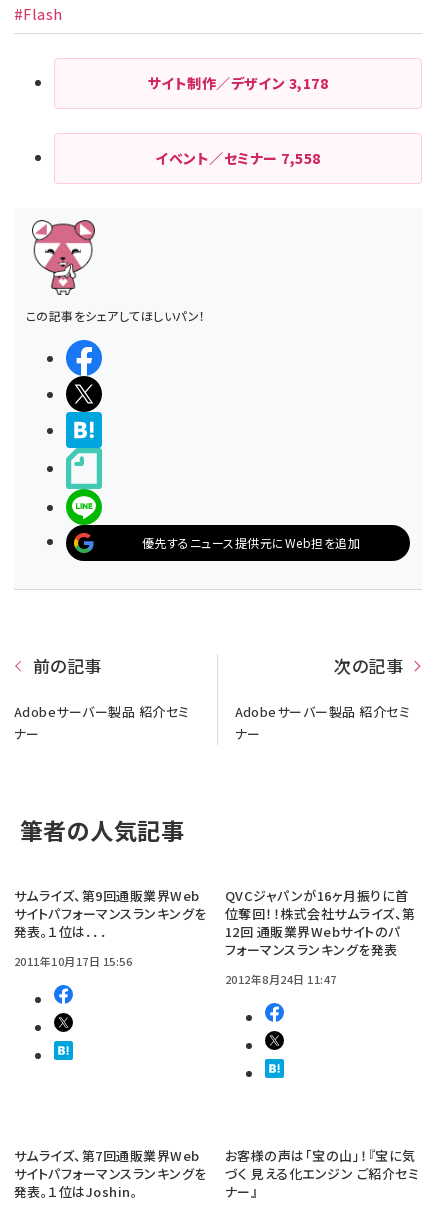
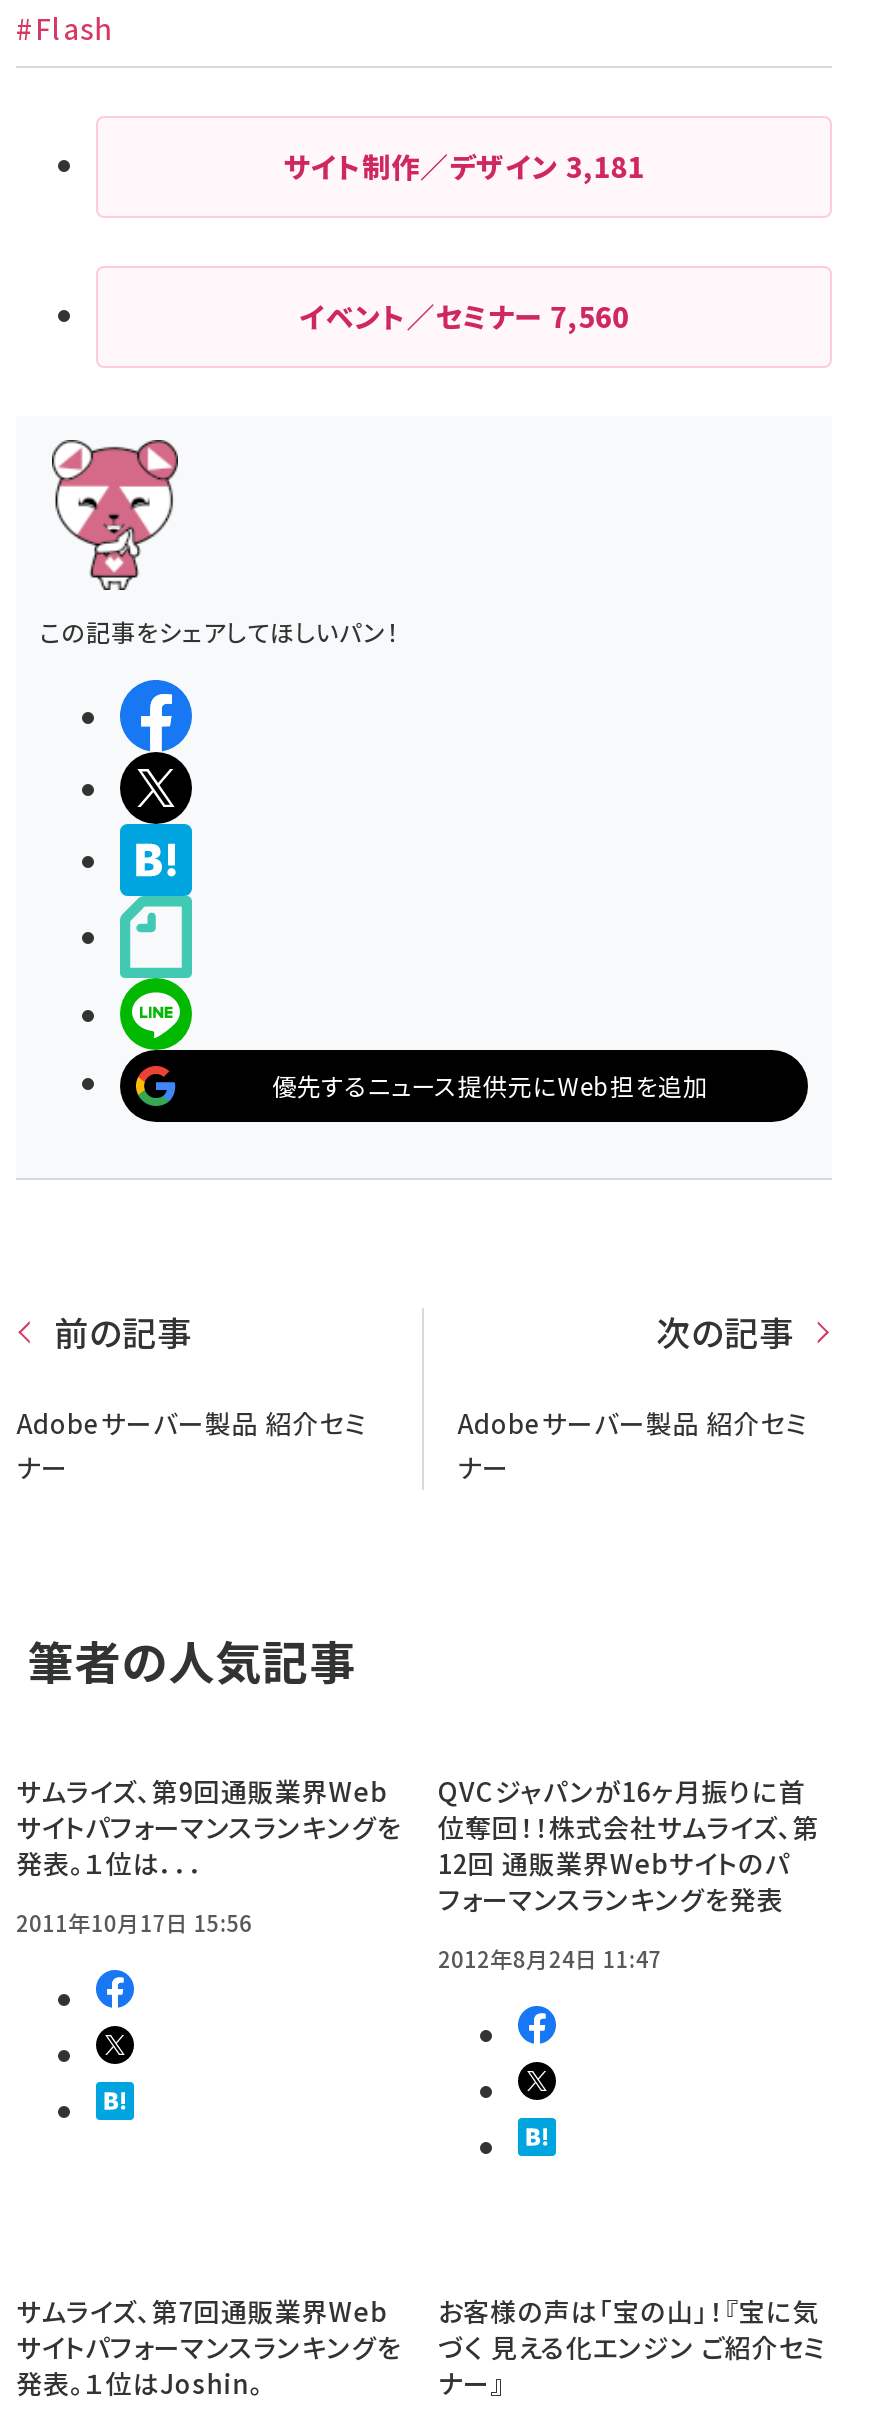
- サイト制作／デザイン3,178
+ サイト制作／デザイン3,181

- イベント／セミナー7,558
+ イベント／セミナー7,560
